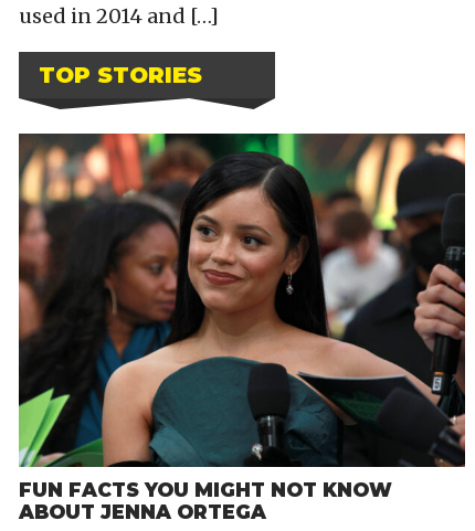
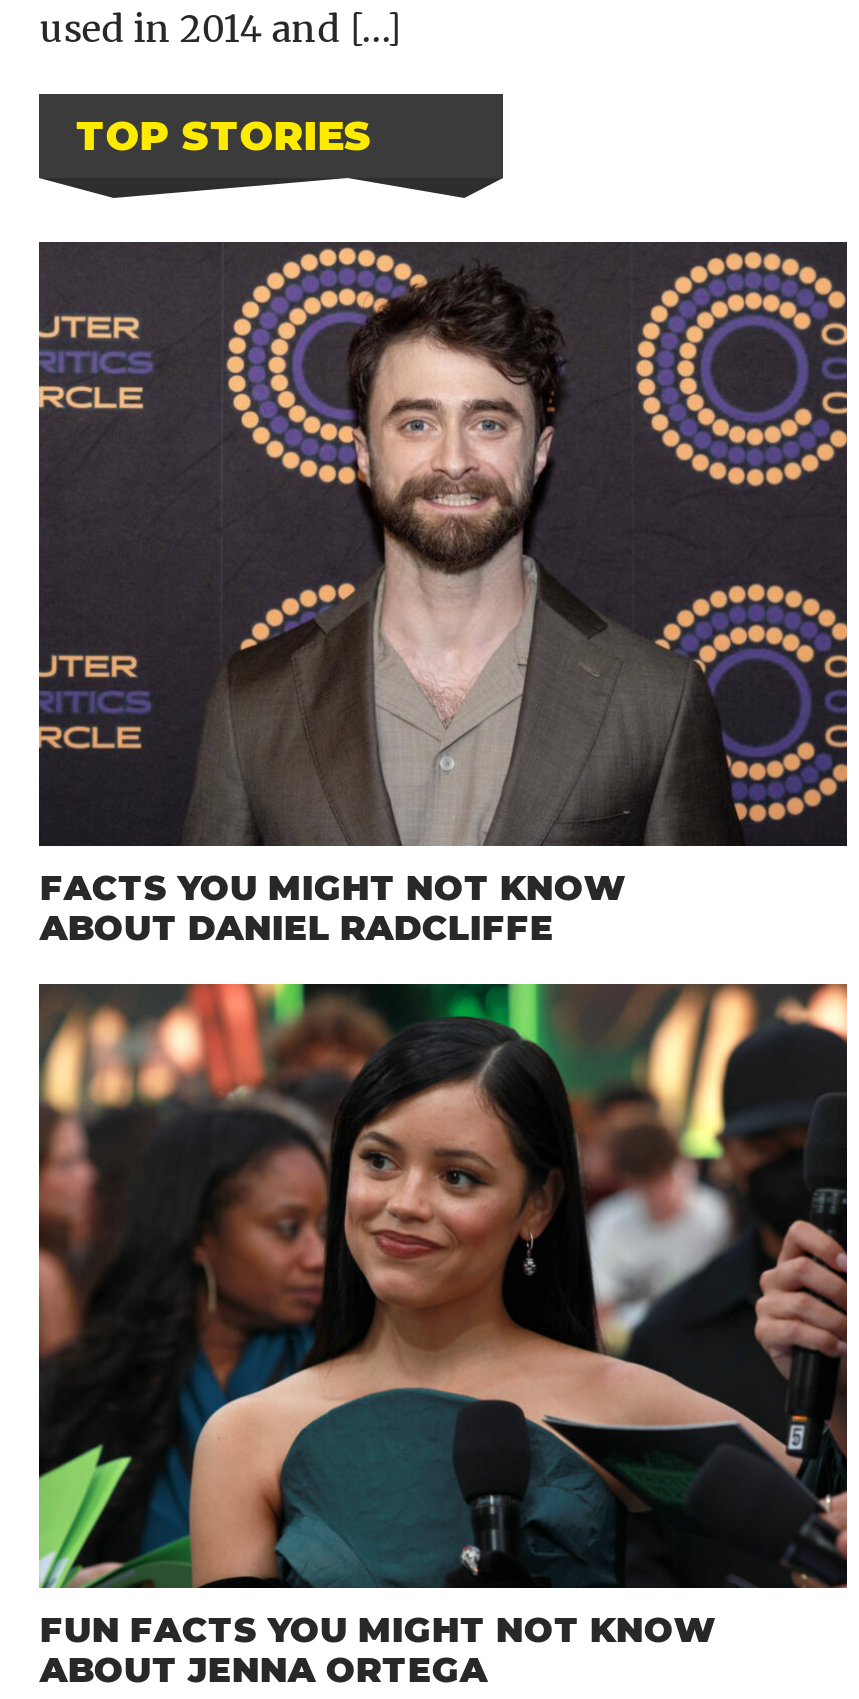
+ [image]
+ FACTS YOU MIGHT NOT KNOW
+ ABOUT DANIEL RADCLIFFE
